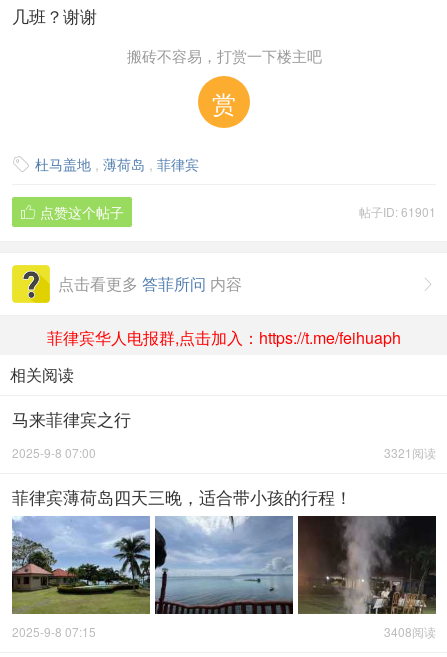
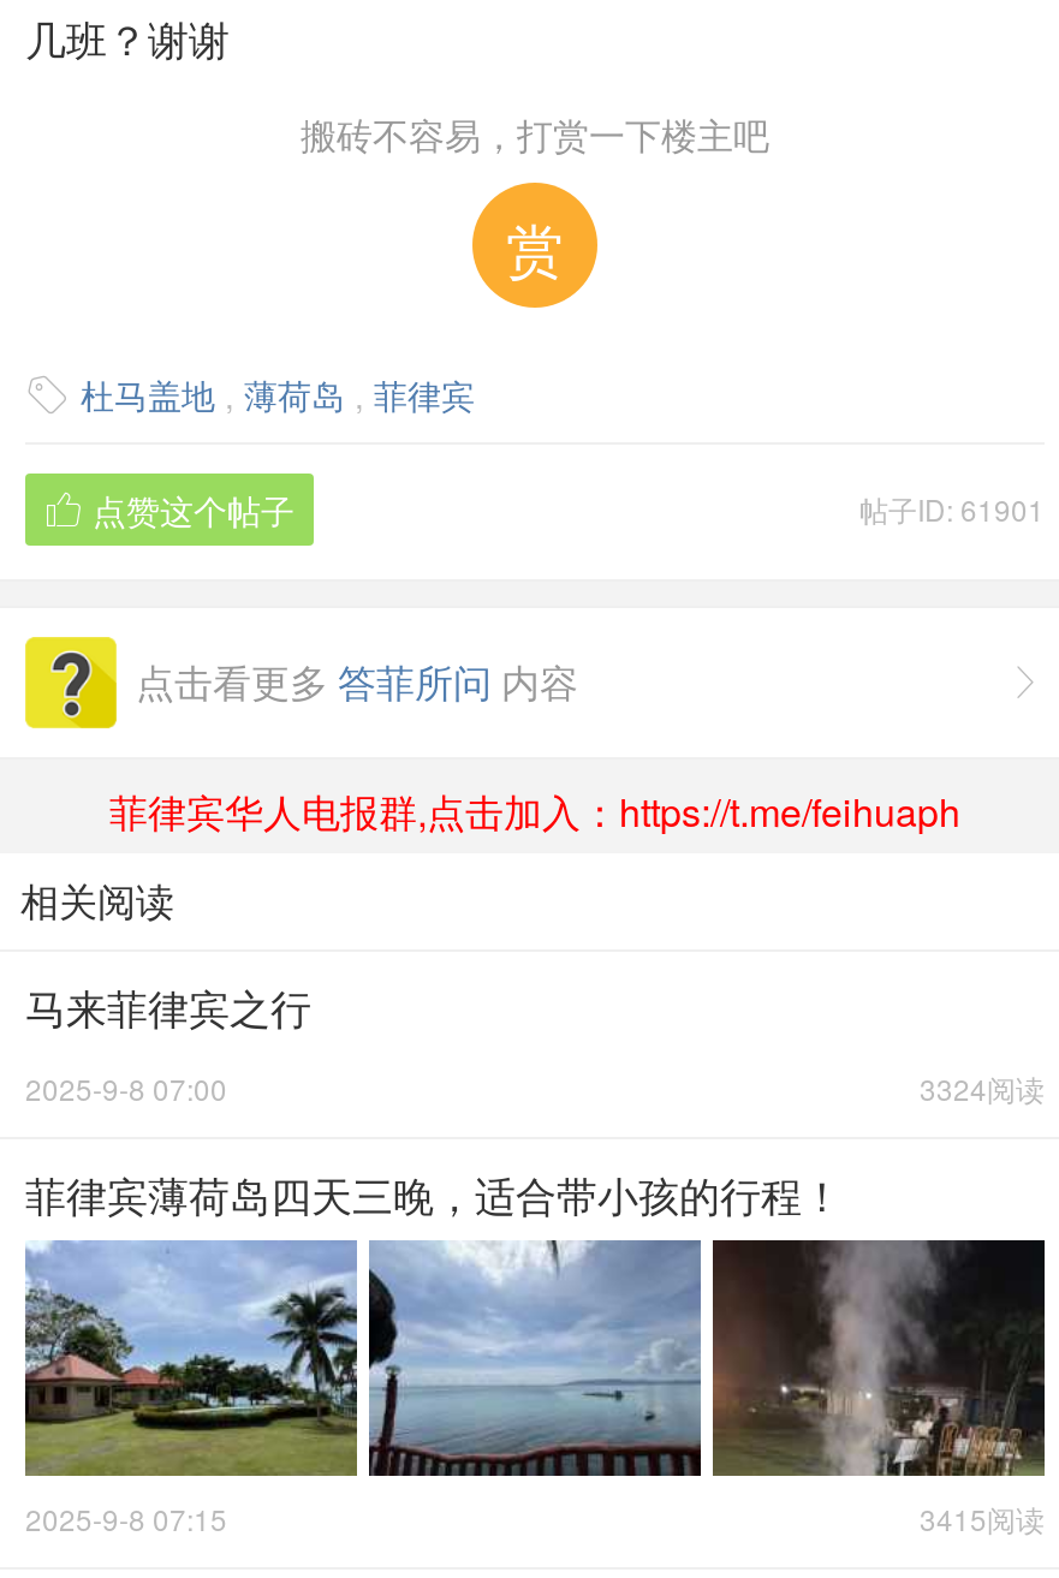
- 3321阅读
+ 3324阅读

- 3408阅读
+ 3415阅读
